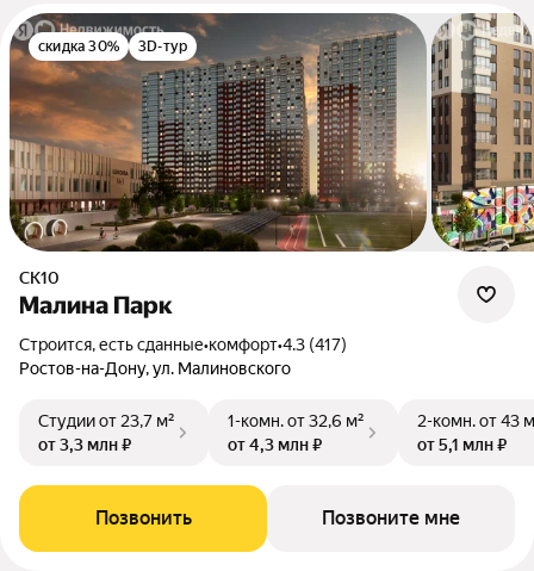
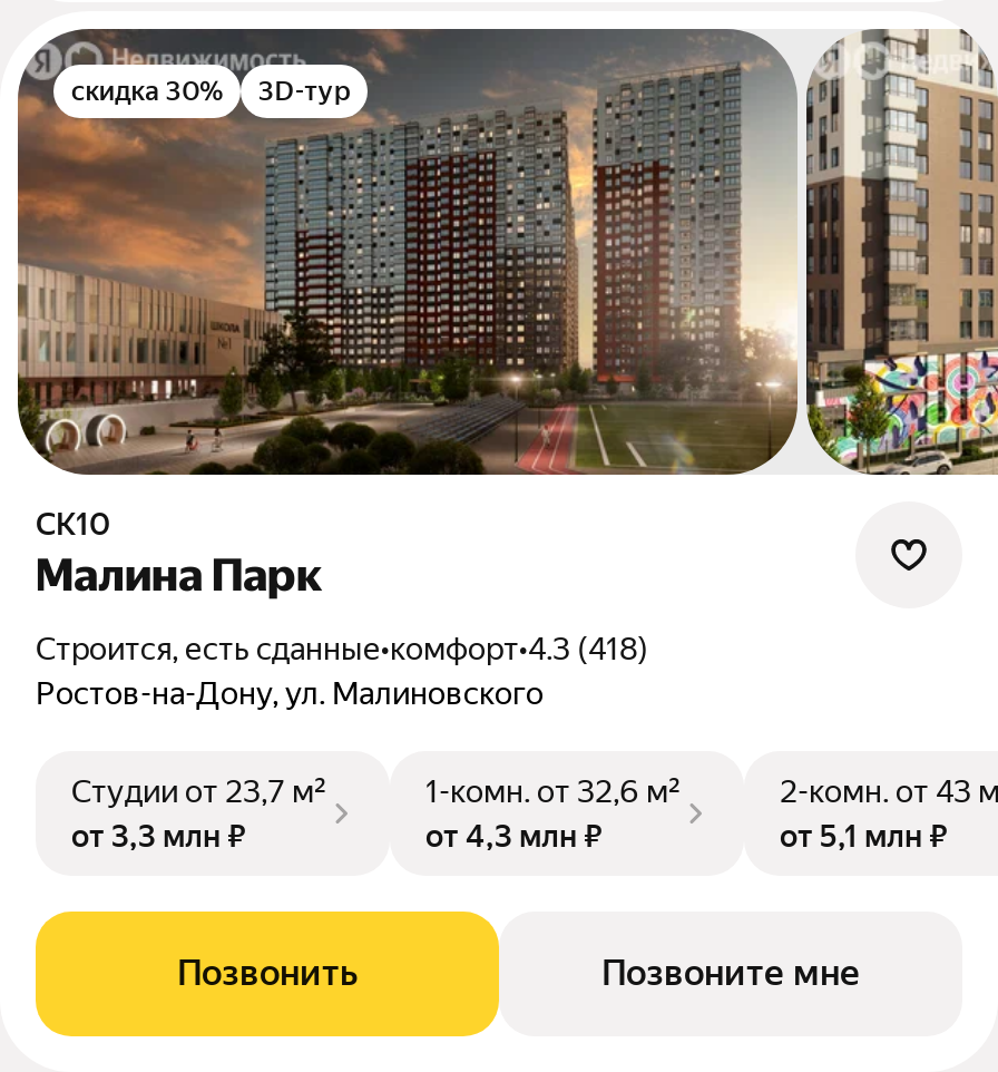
- Строится, есть сданные•комфорт•4.3 (417)
+ Строится, есть сданные•комфорт•4.3 (418)
